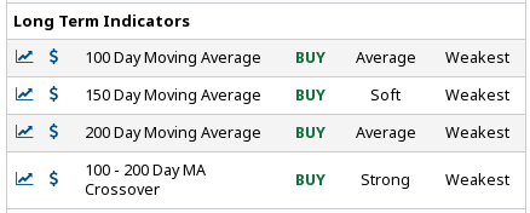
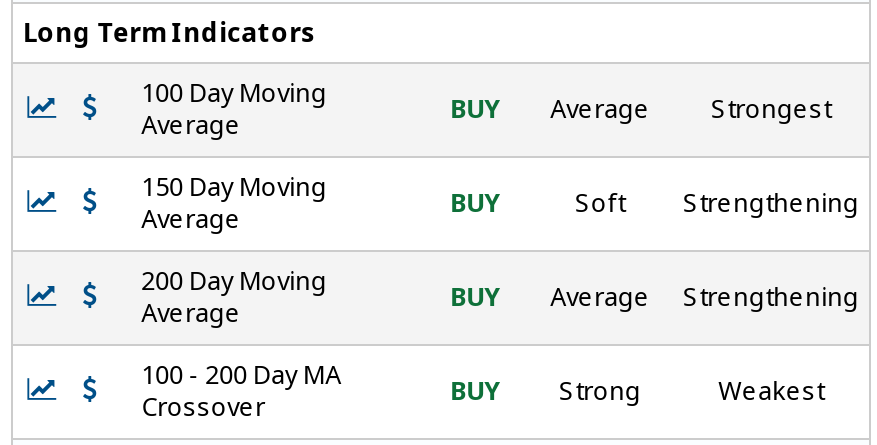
- Weakest
+ Strongest

- Weakest
+ Strengthening

- Weakest
+ Strengthening
